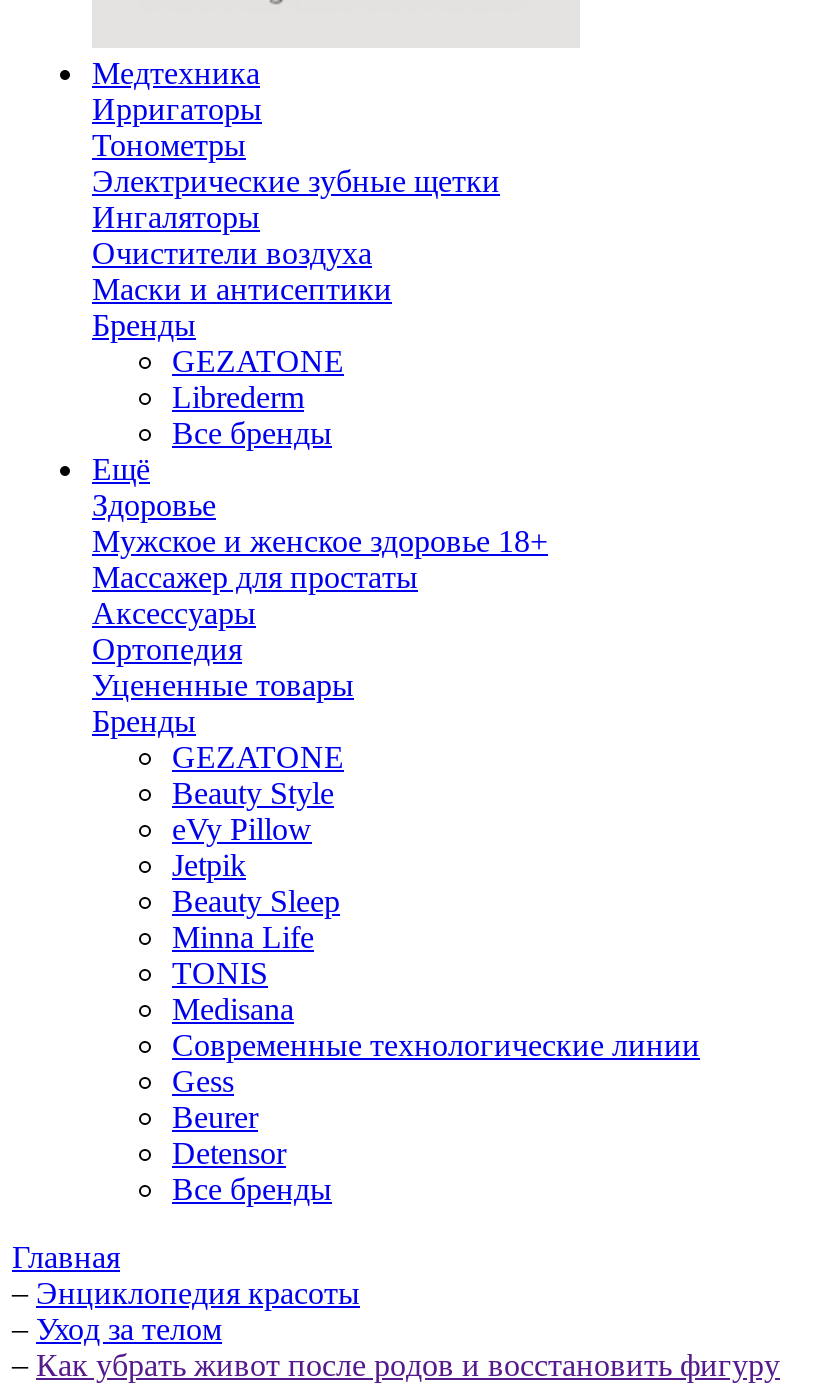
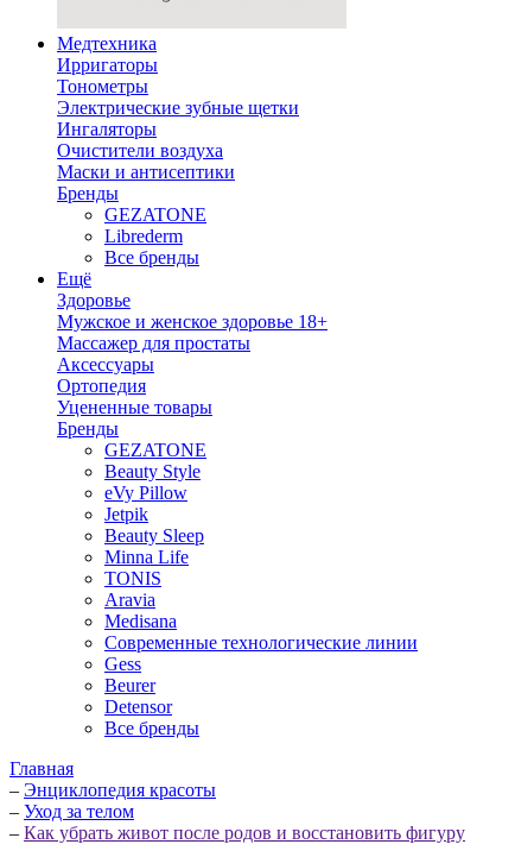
+ Aravia
